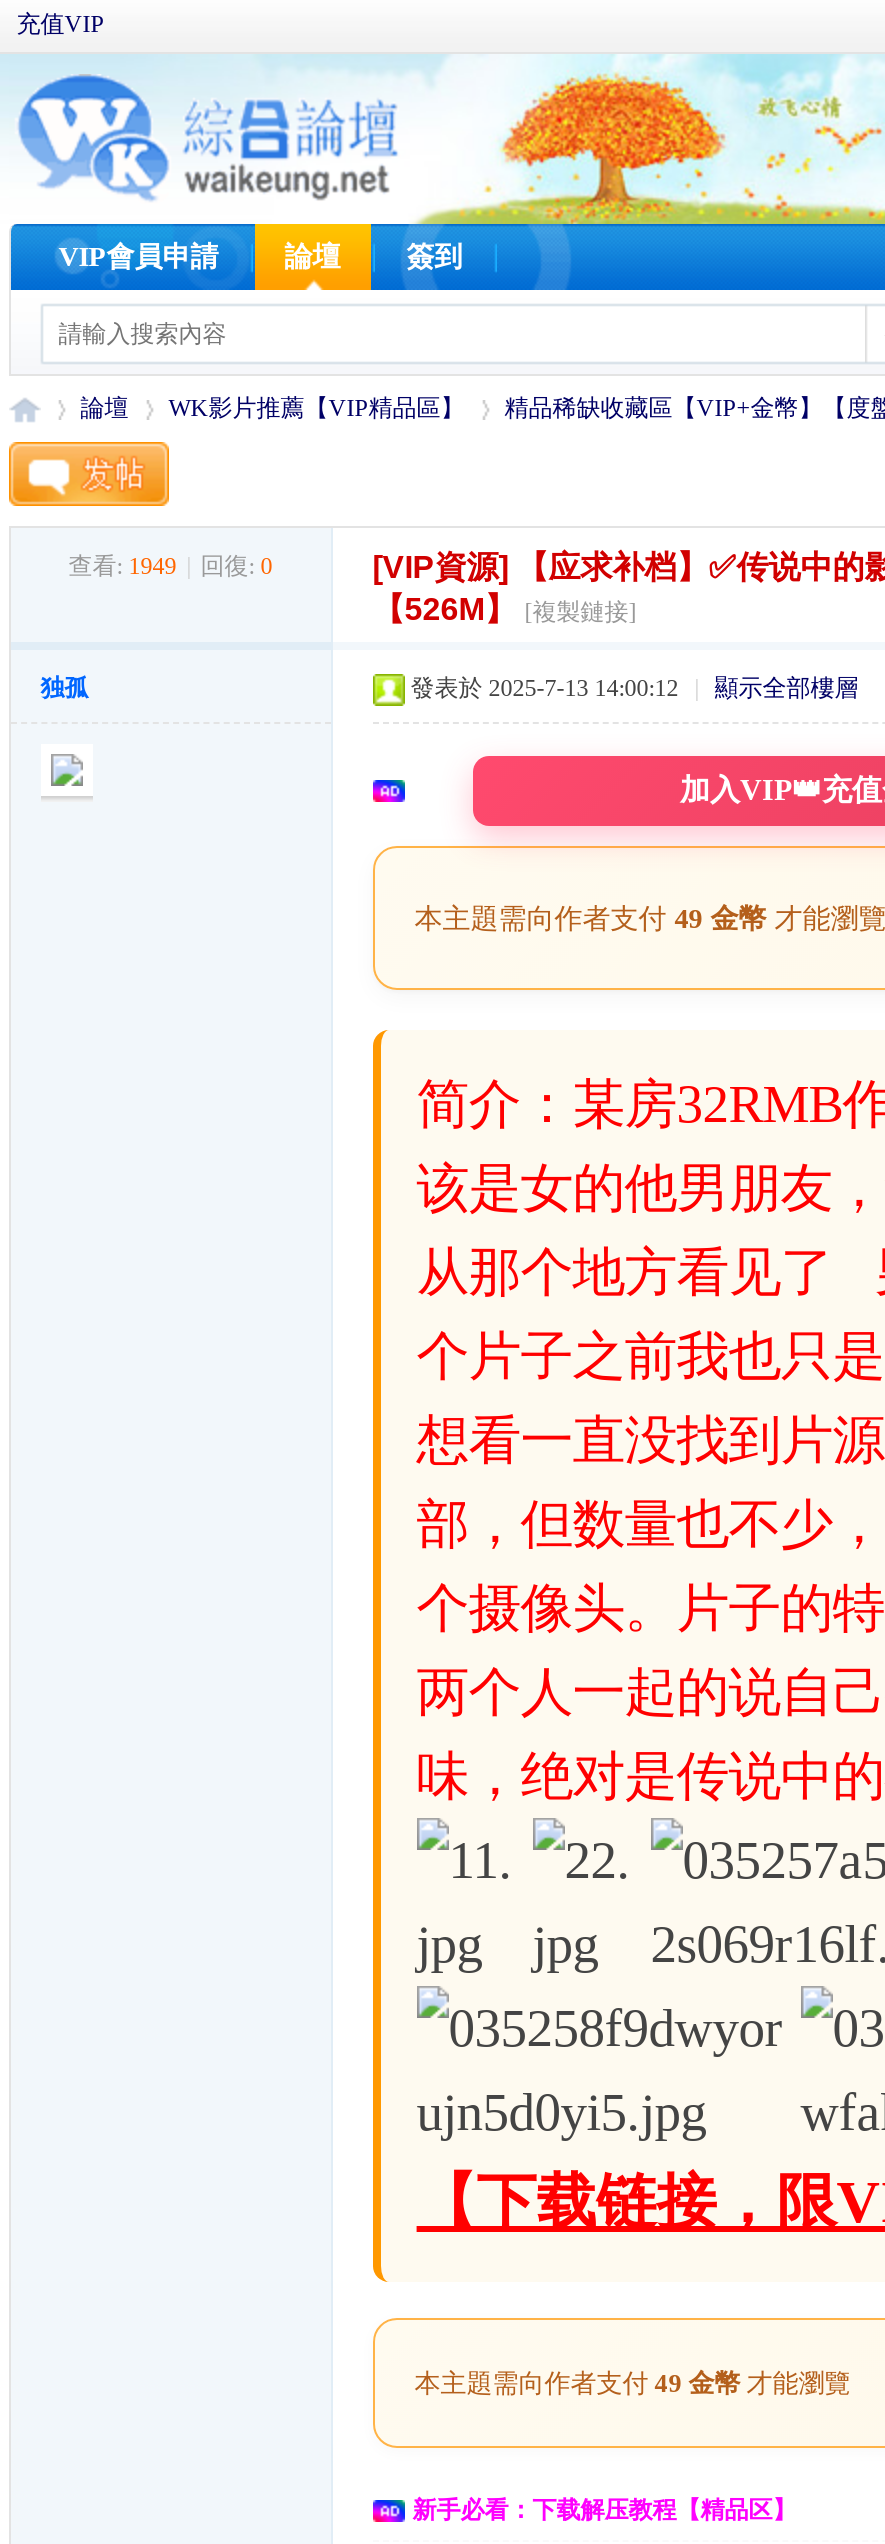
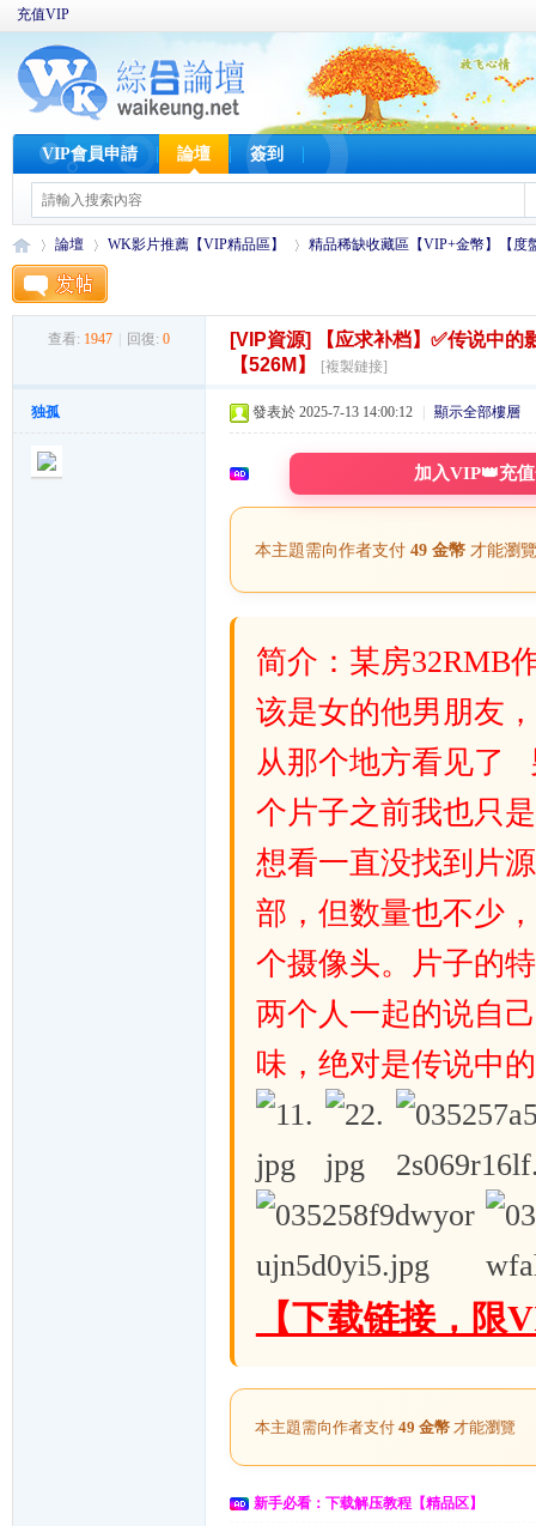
- 查看: 1949
+ 查看: 1947
